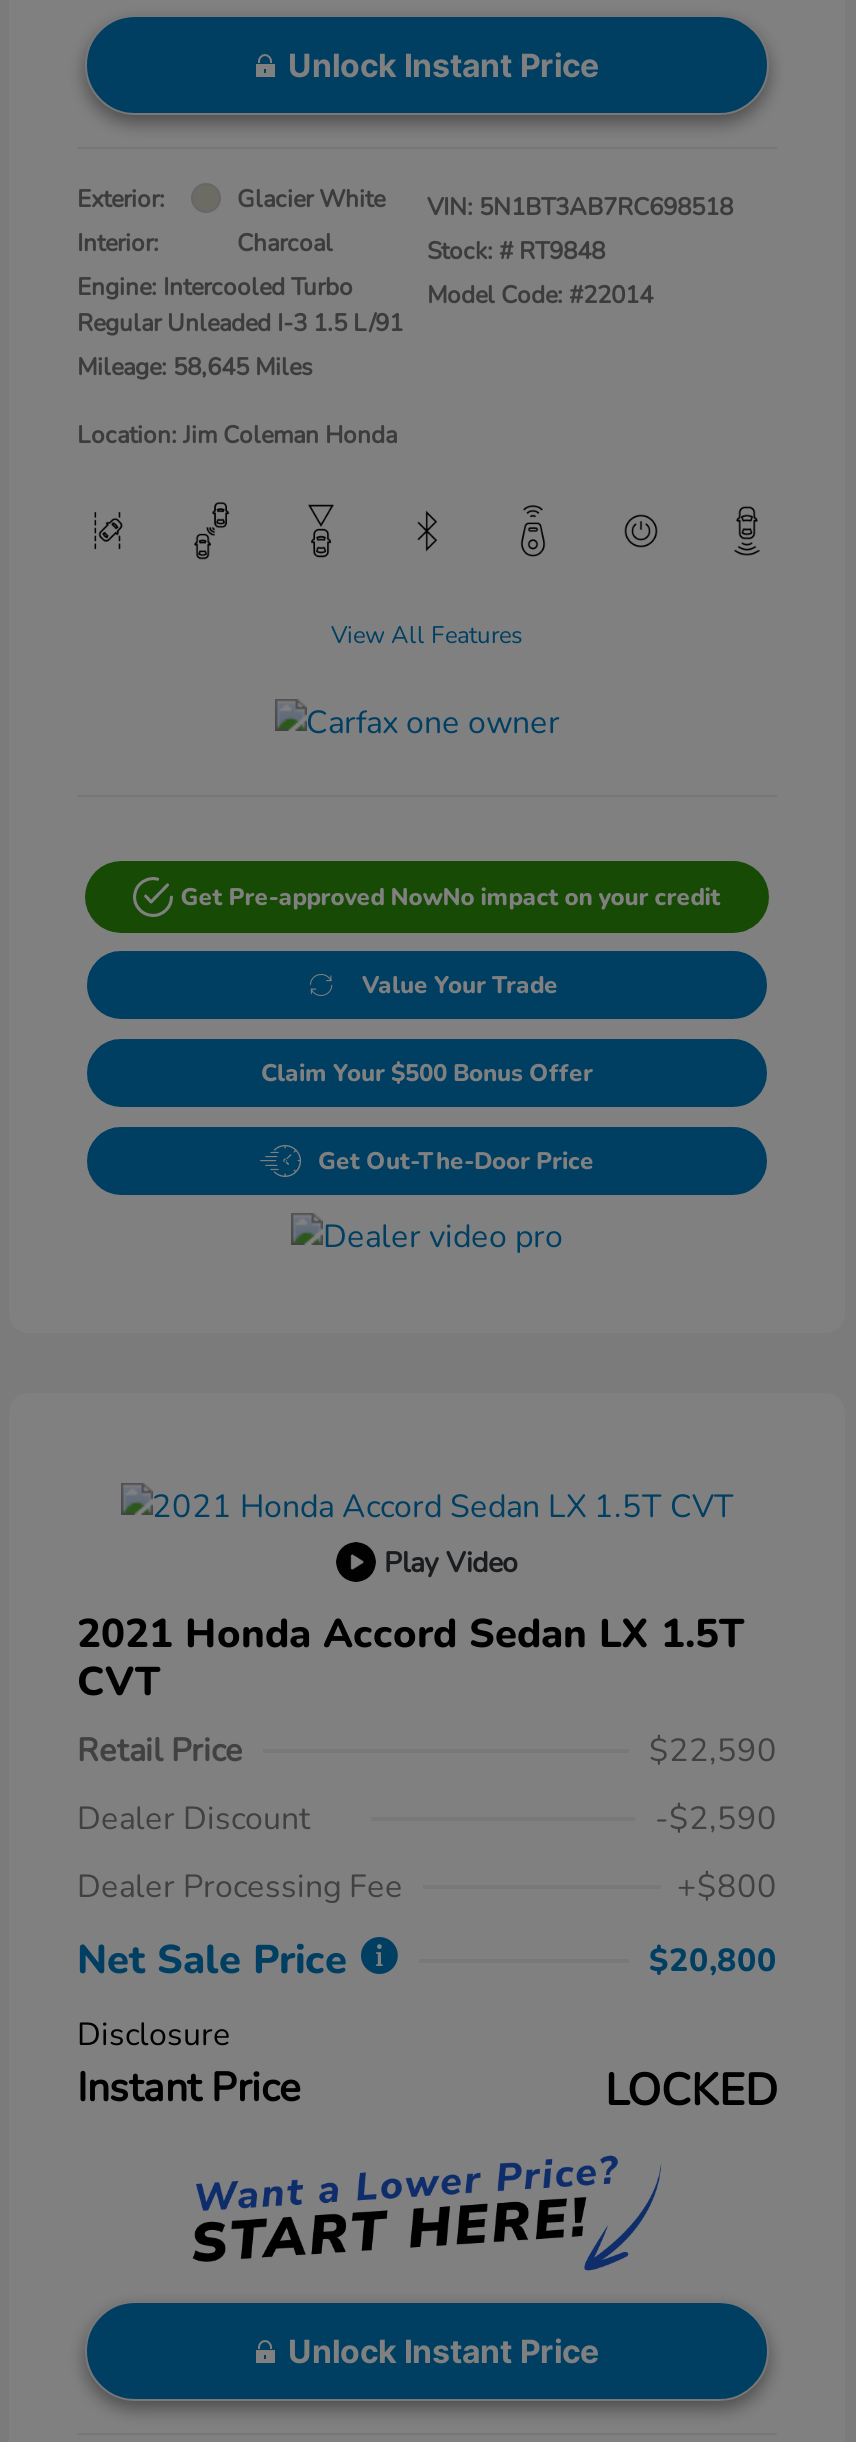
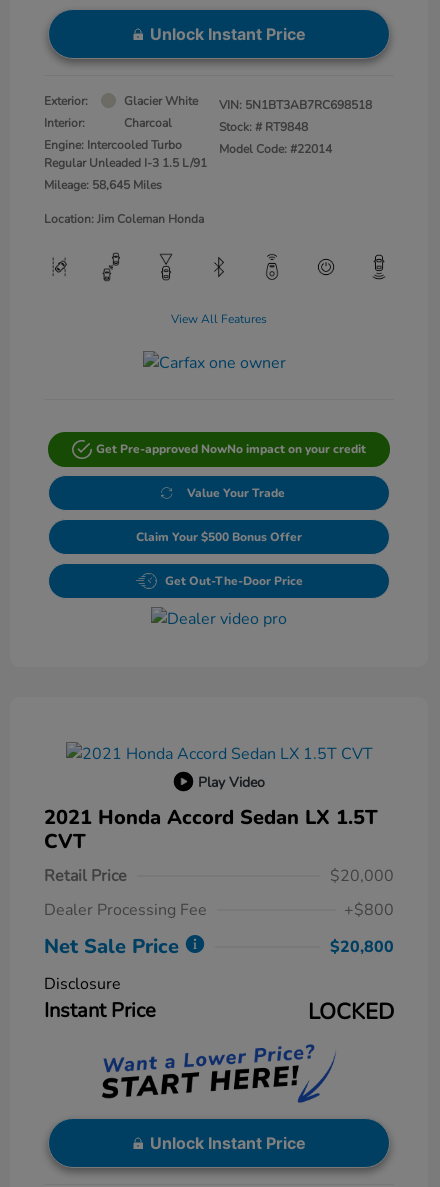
- $22,590
- Dealer Discount
- -$2,590
+ $20,000
